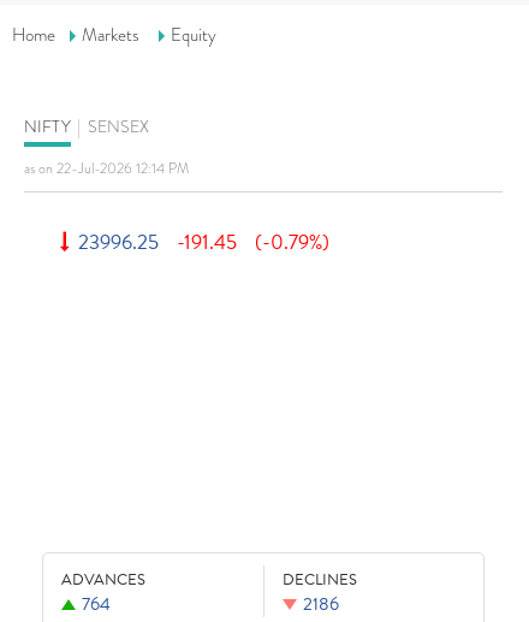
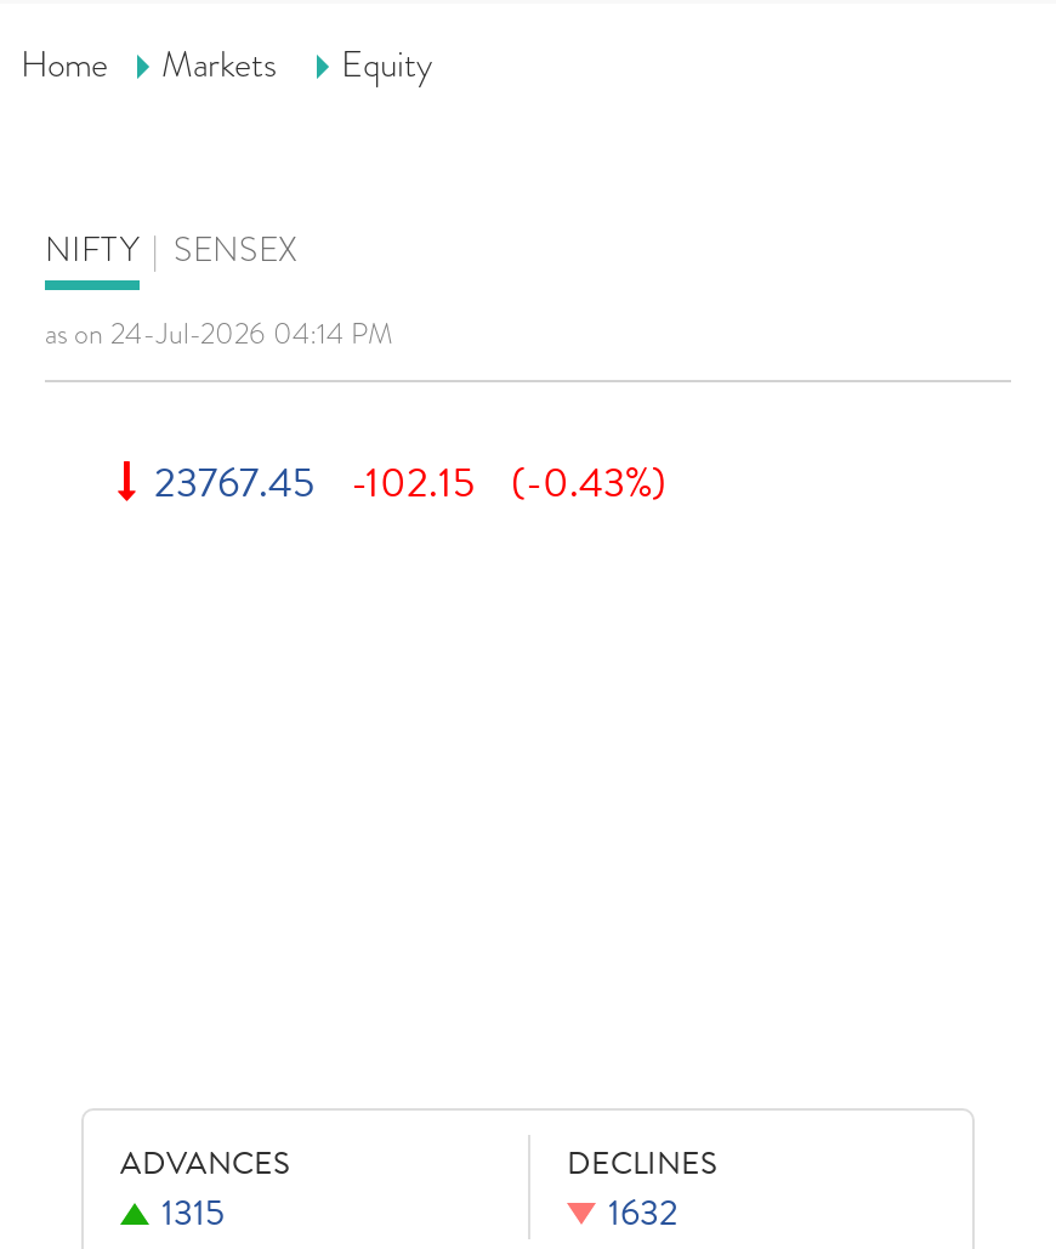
- as on 22-Jul-2026 12:14 PM
+ as on 24-Jul-2026 04:14 PM

- 23996.25 -191.45 (-0.79%)
+ 23767.45 -102.15 (-0.43%)

- 764
+ 1315

- 2186
+ 1632
